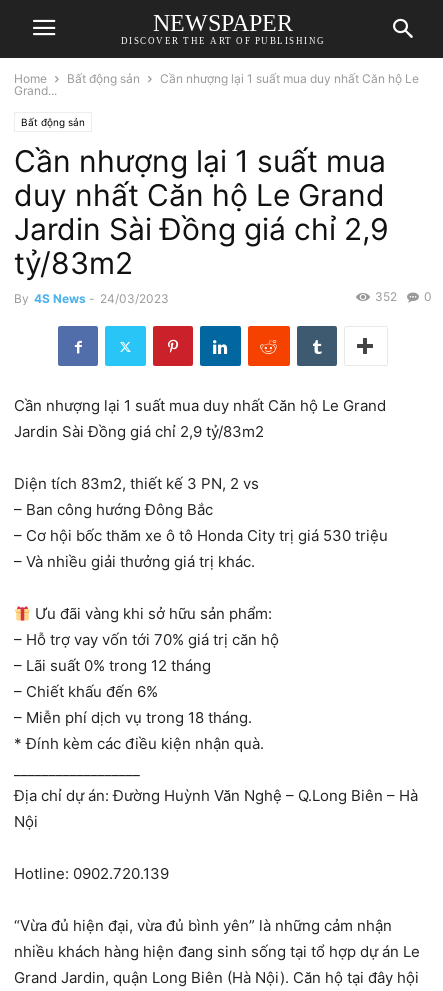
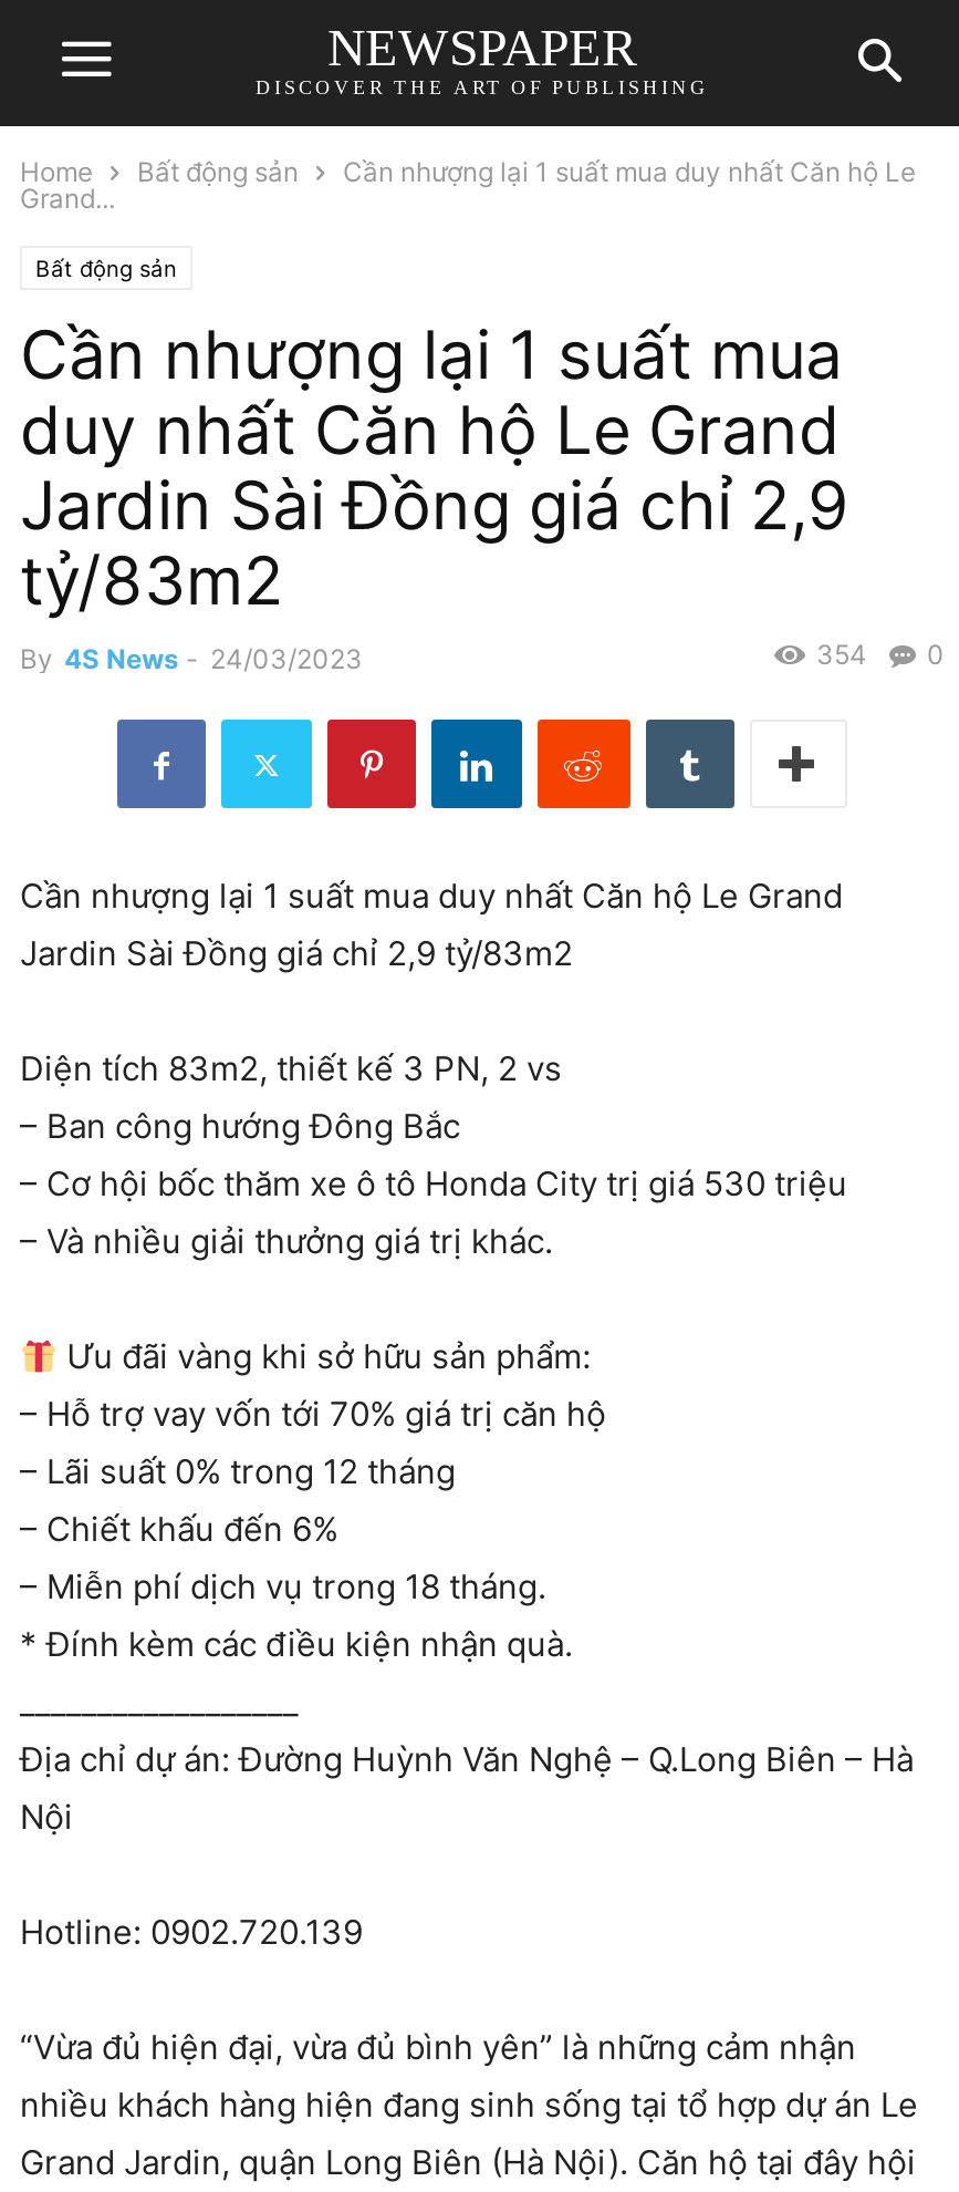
- 352 0
+ 354 0
